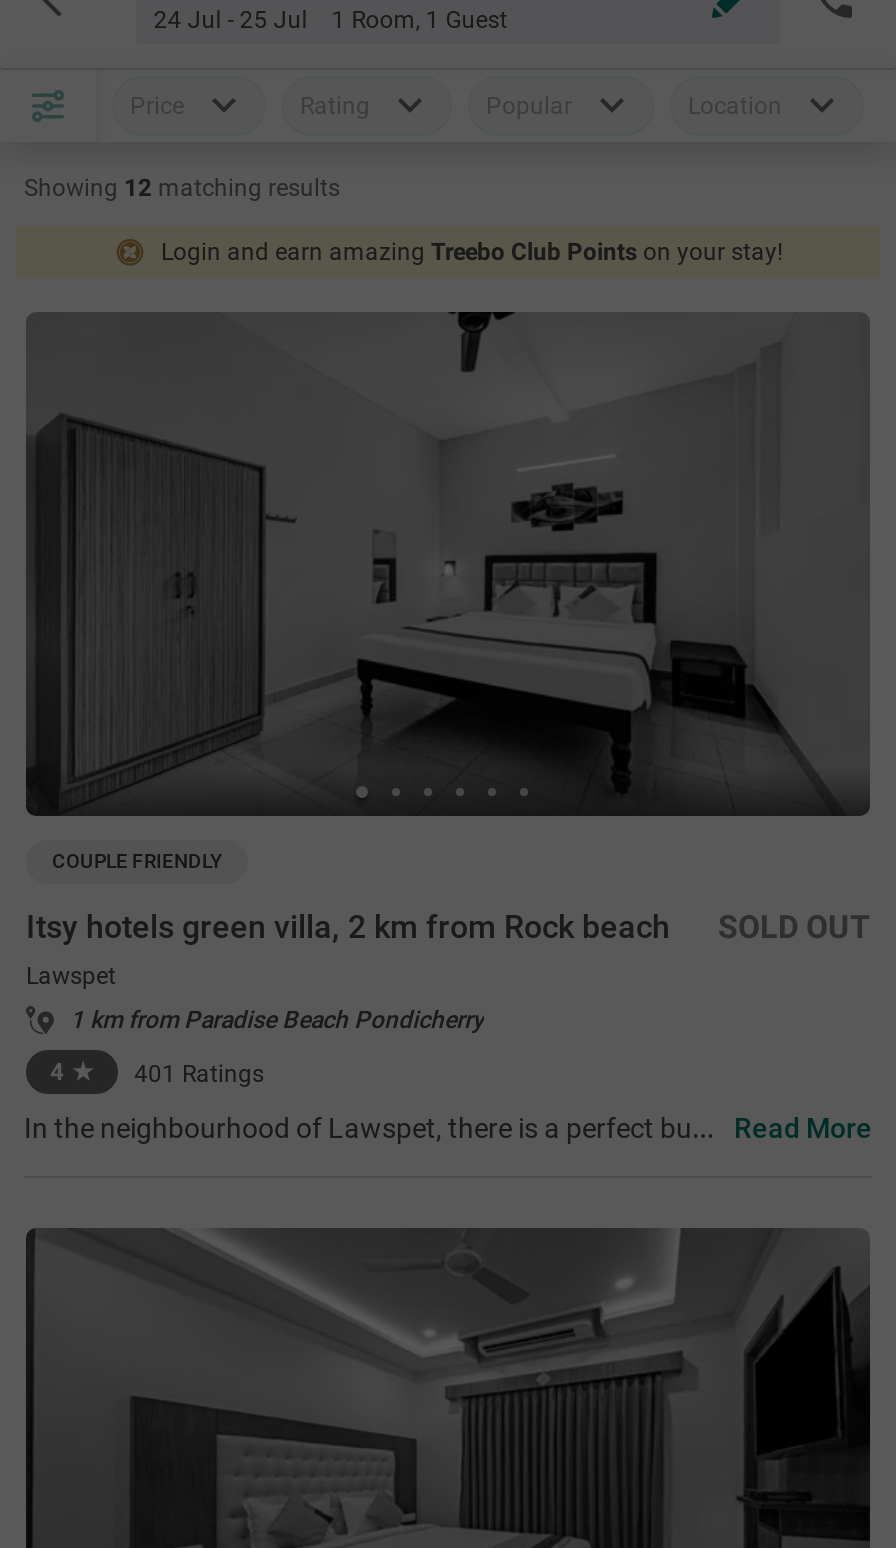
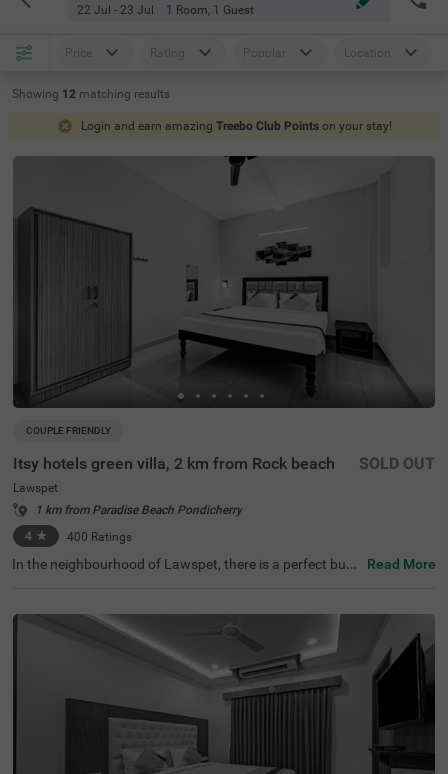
- 24 Jul - 25 Jul 1 Room, 1 Guest
+ 22 Jul - 23 Jul 1 Room, 1 Guest

- 401 Ratings
+ 400 Ratings
